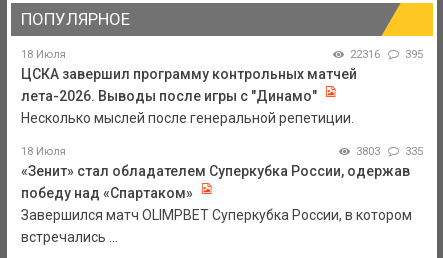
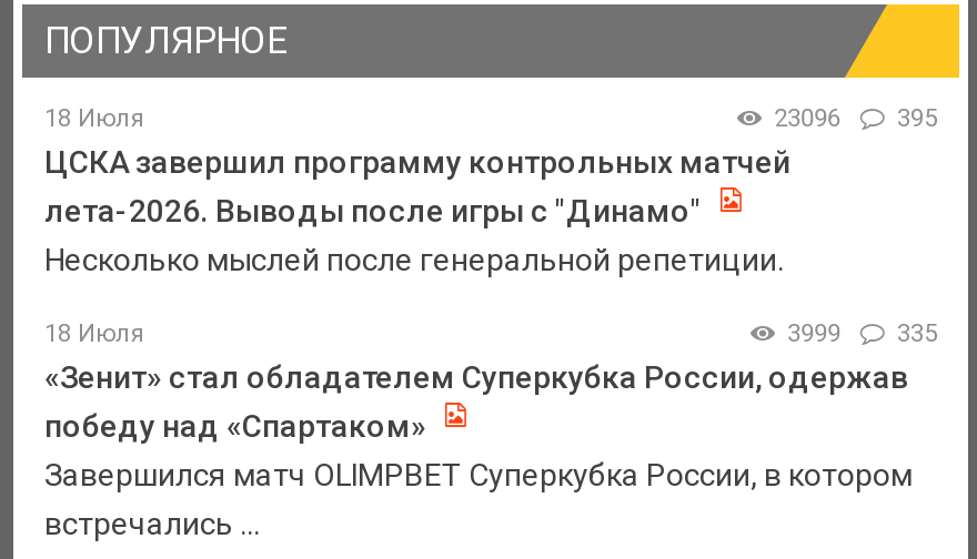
- 22316 395
+ 23096 395

- 3803 335
+ 3999 335
